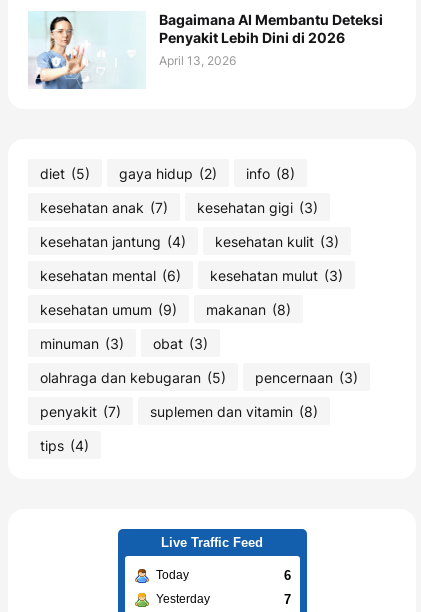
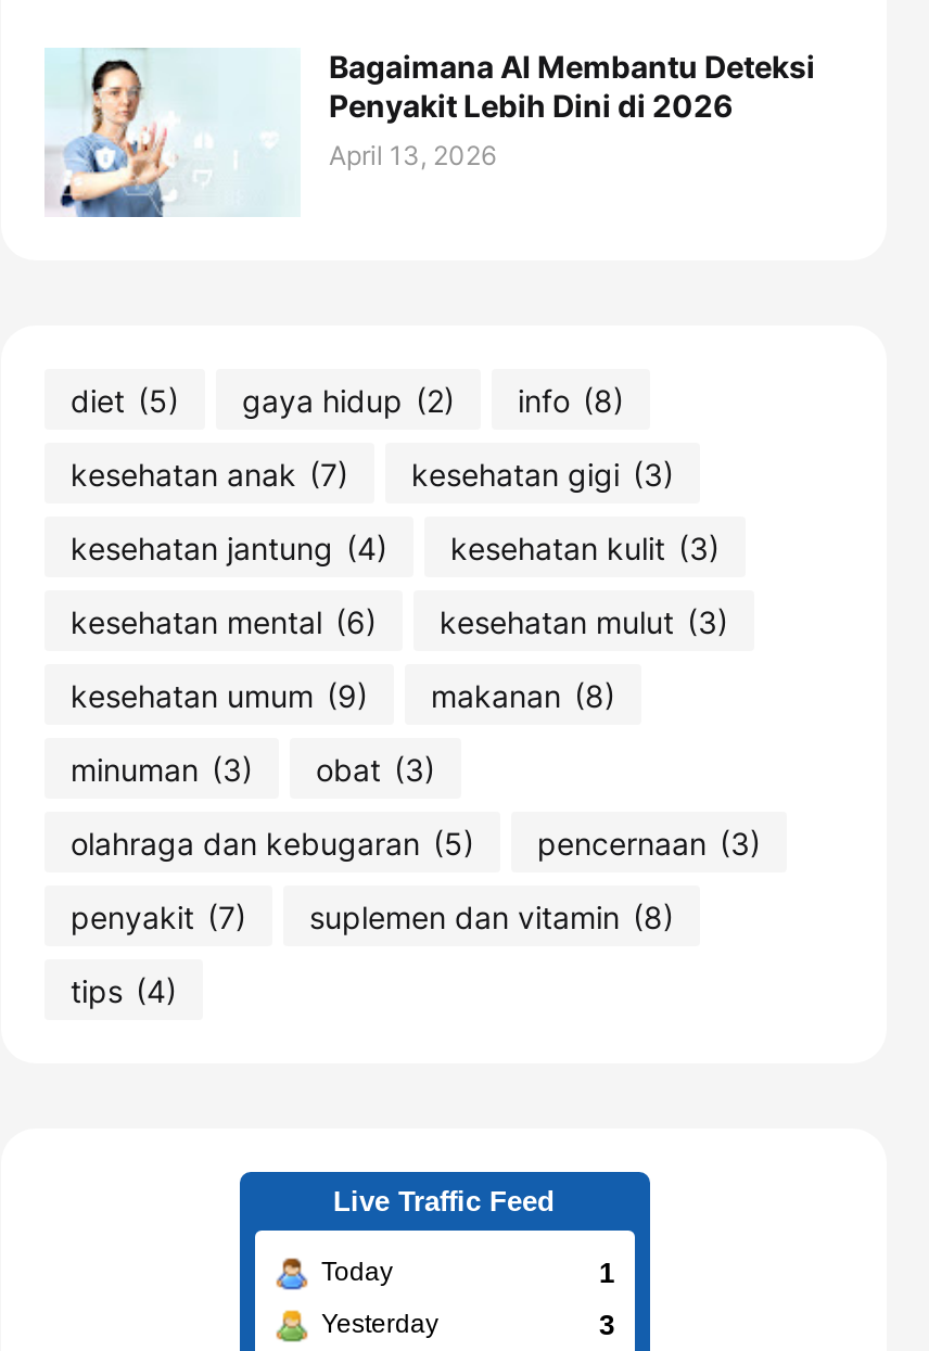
- 6
+ 1

- 7
+ 3
